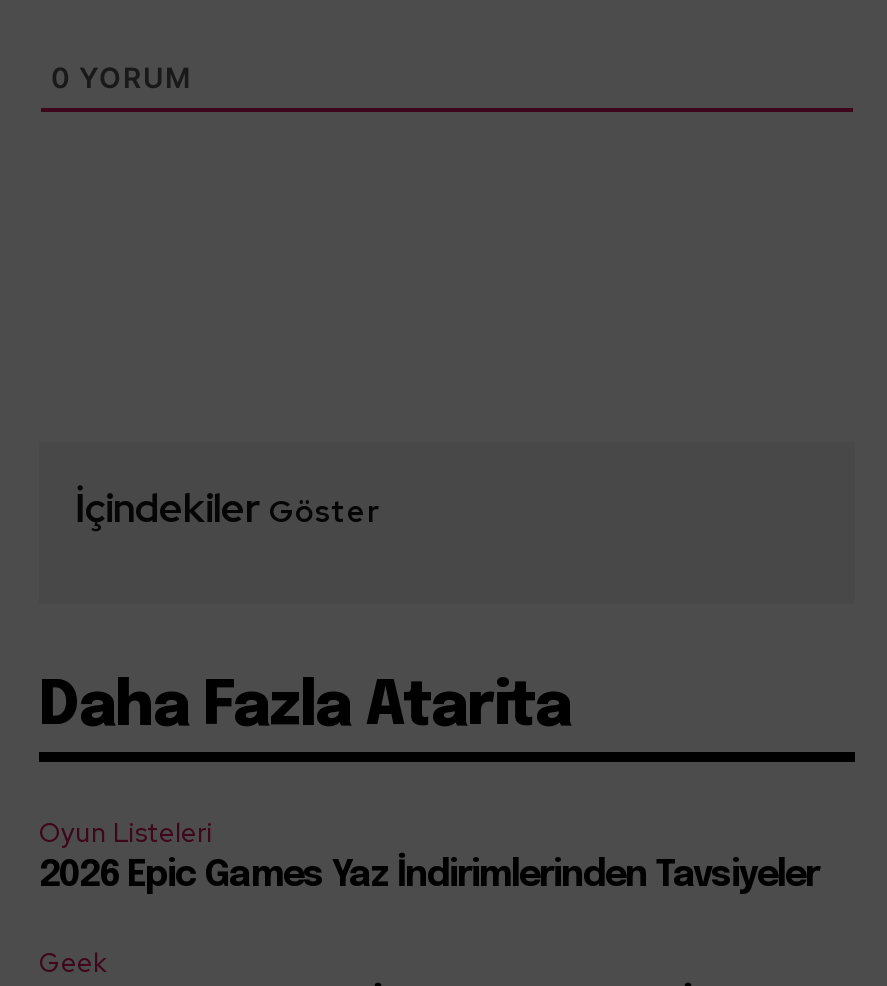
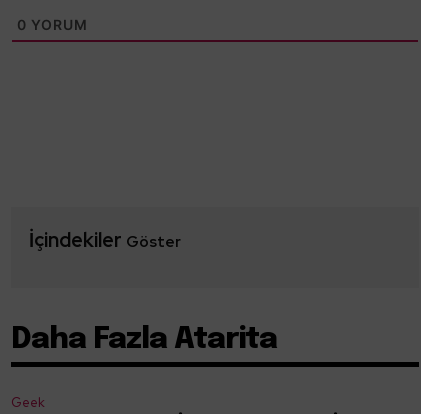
- Oyun Listeleri
- 2026 Epic Games Yaz İndirimlerinden Tavsiyeler
